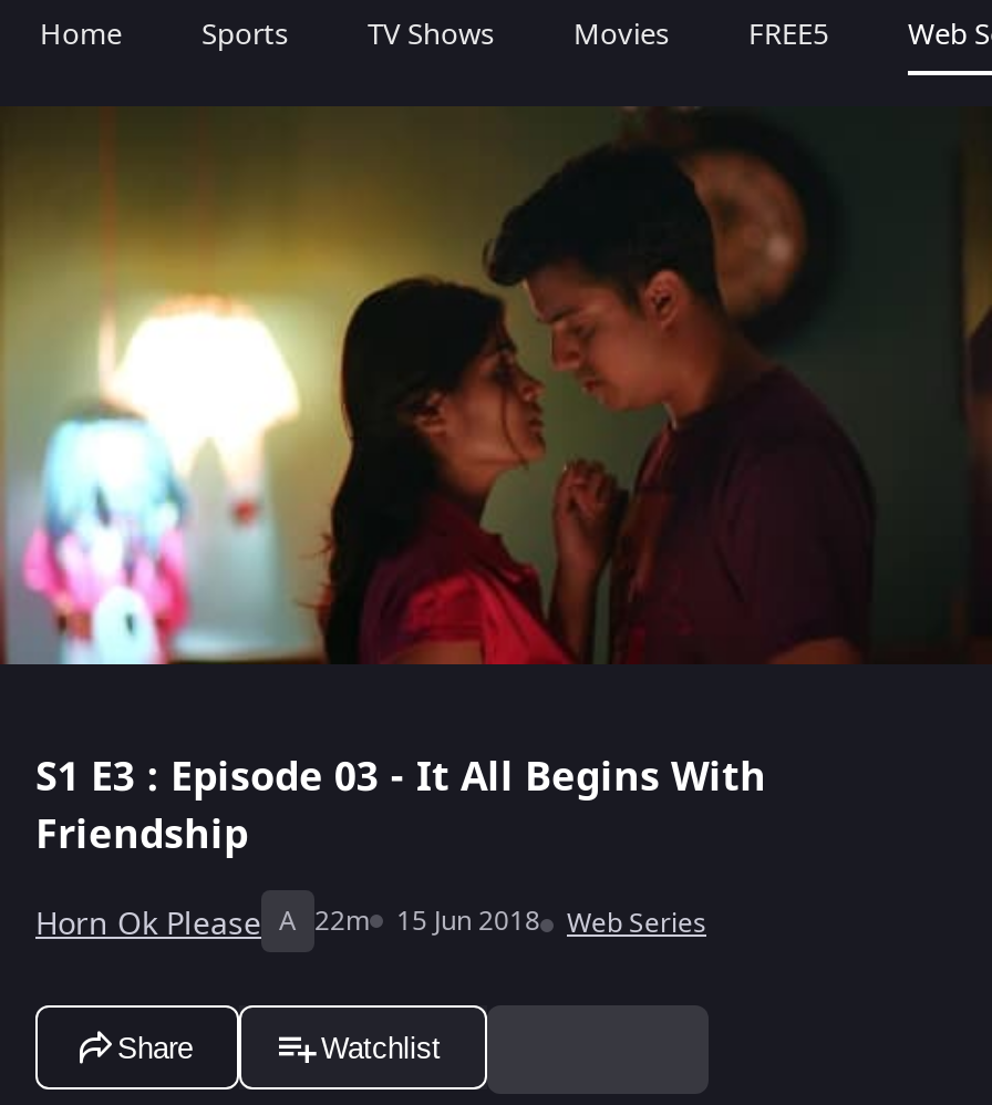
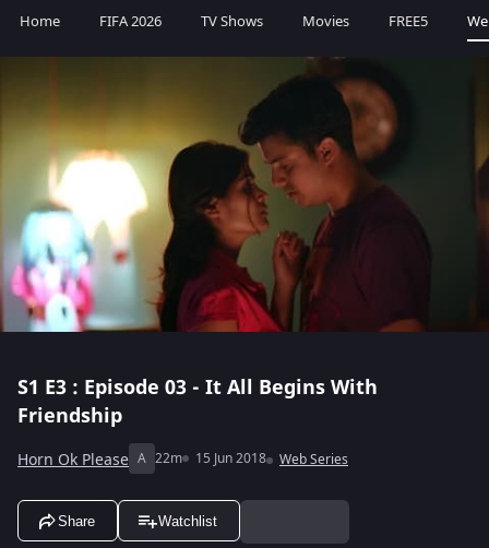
- Sports
+ FIFA 2026
